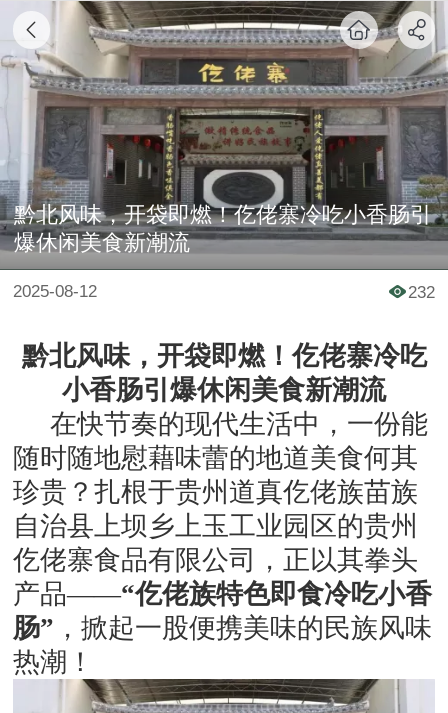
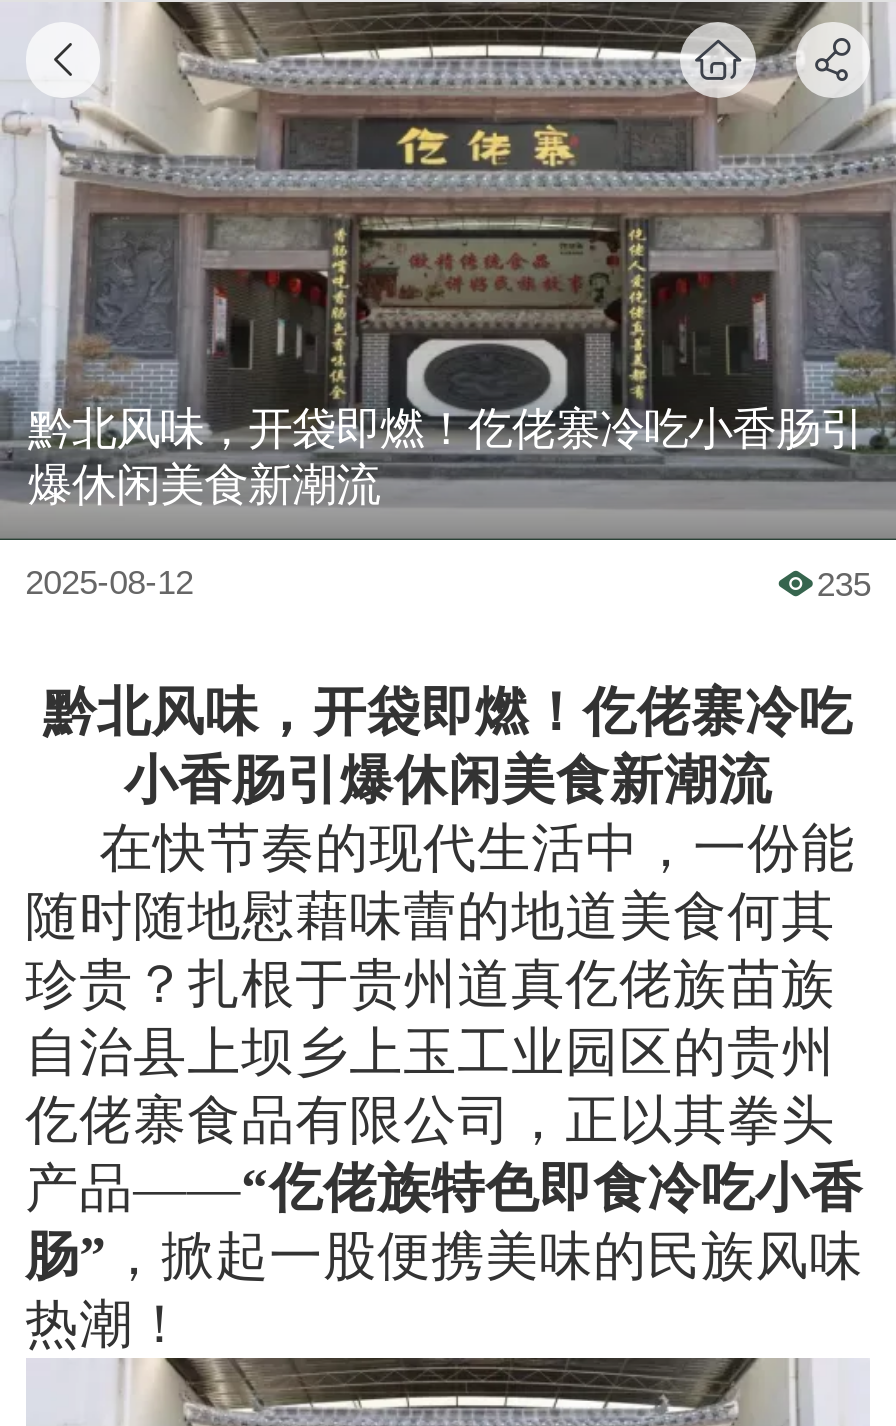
- 232
+ 235
